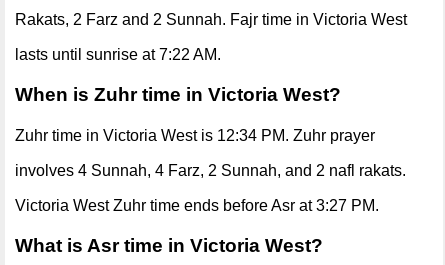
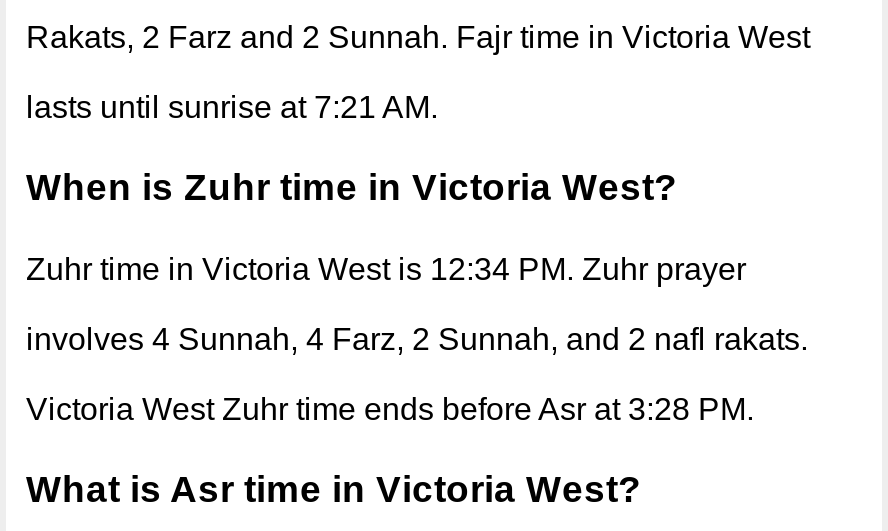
- lasts until sunrise at 7:22 AM.
+ lasts until sunrise at 7:21 AM.

- Victoria West Zuhr time ends before Asr at 3:27 PM.
+ Victoria West Zuhr time ends before Asr at 3:28 PM.
